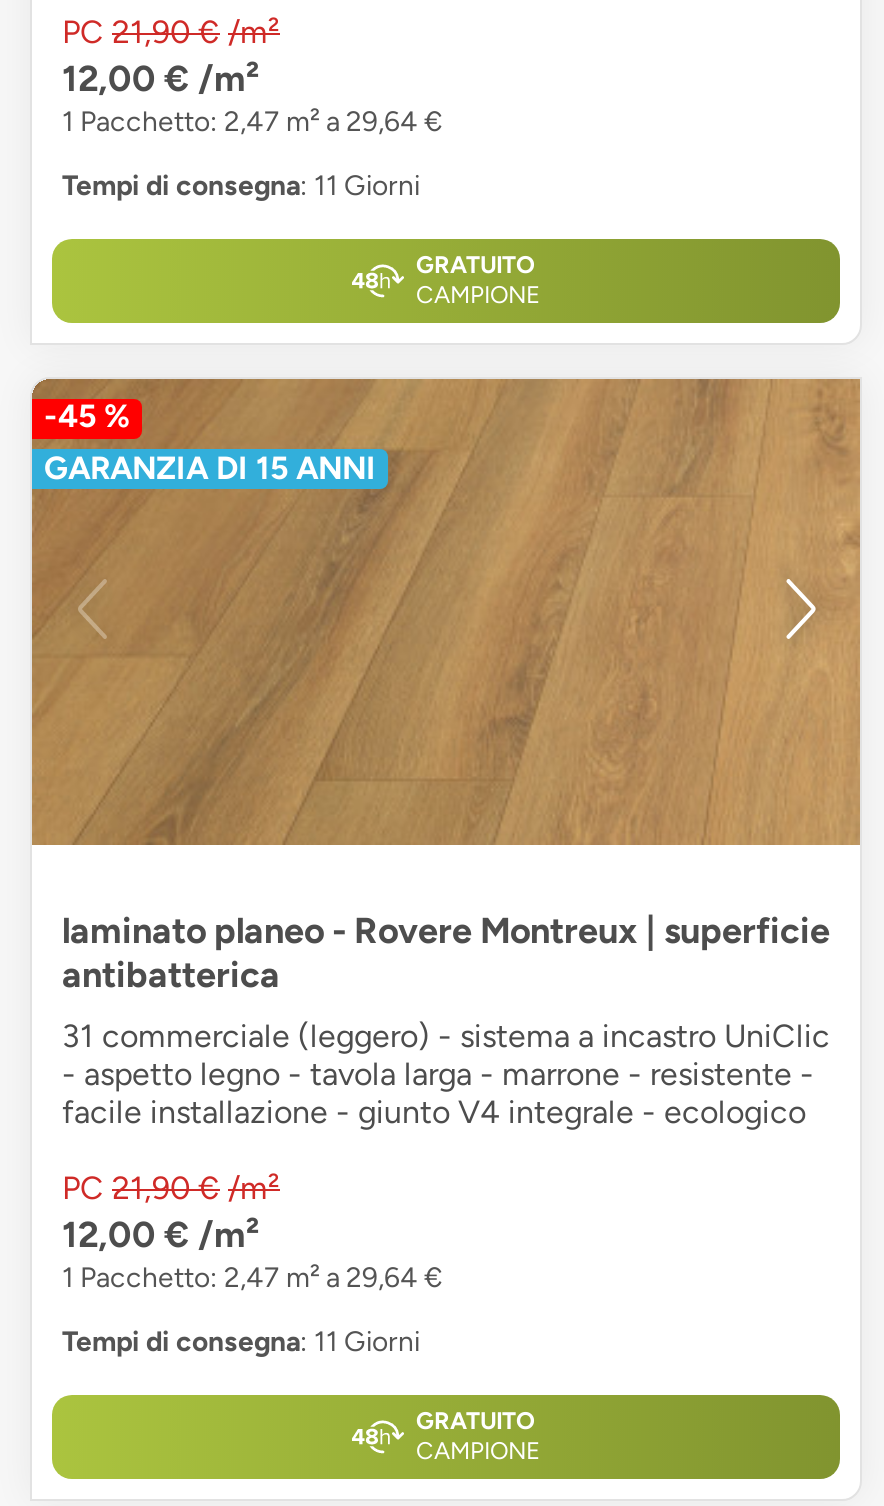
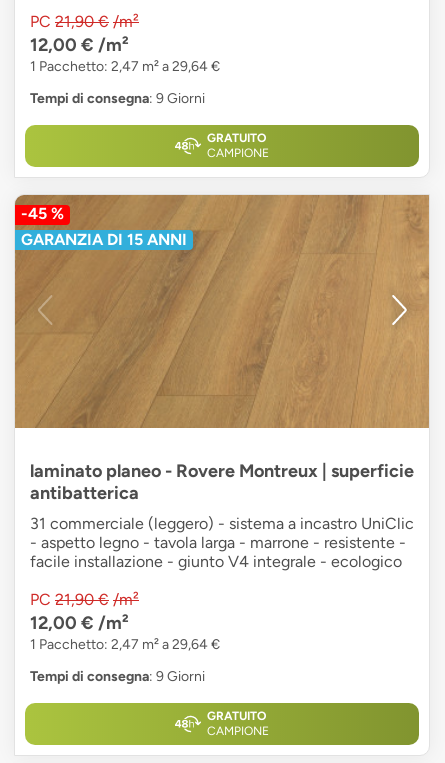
- Tempi di consegna: 11 Giorni
+ Tempi di consegna: 9 Giorni

- Tempi di consegna: 11 Giorni
+ Tempi di consegna: 9 Giorni
